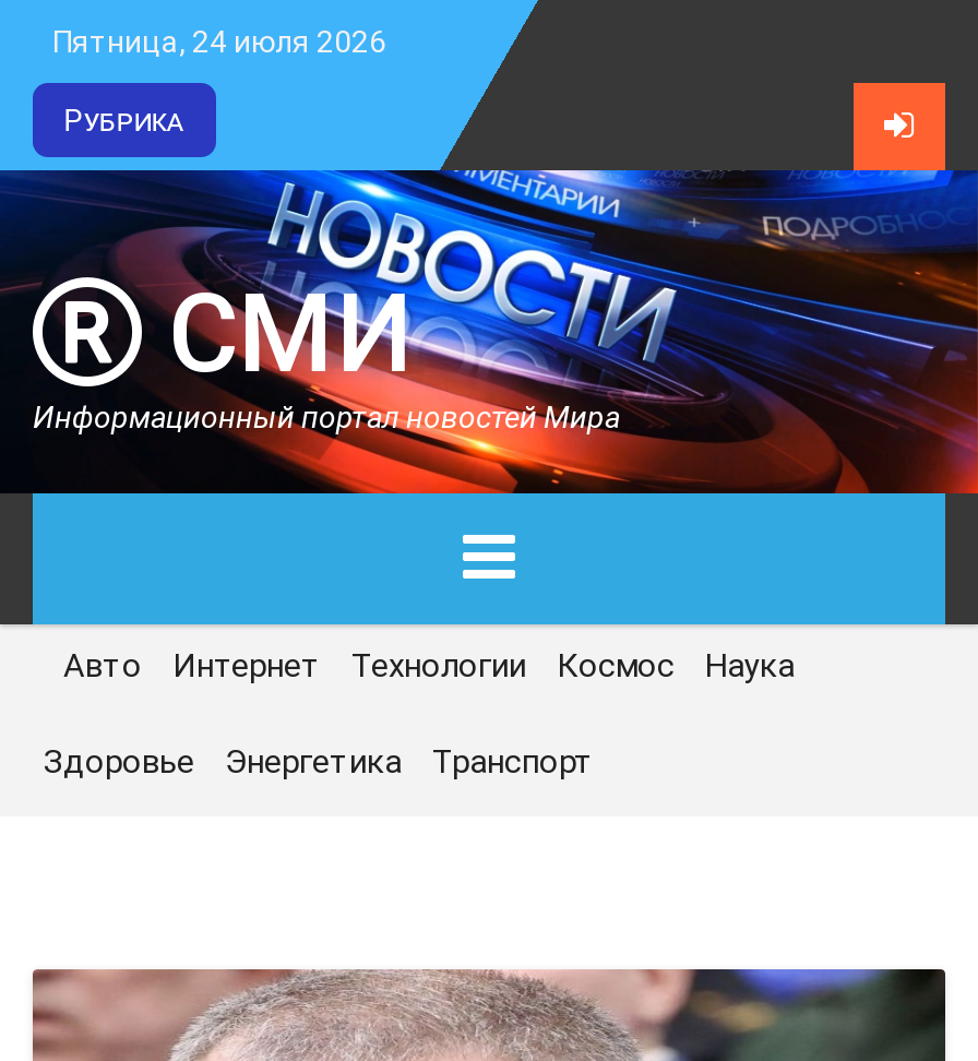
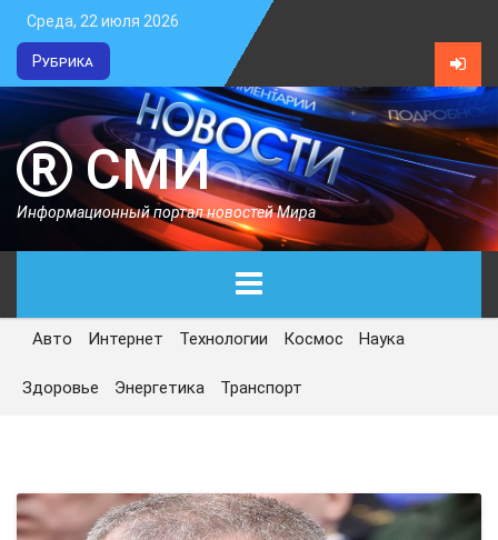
- Пятница, 24 июля 2026
+ Среда, 22 июля 2026
